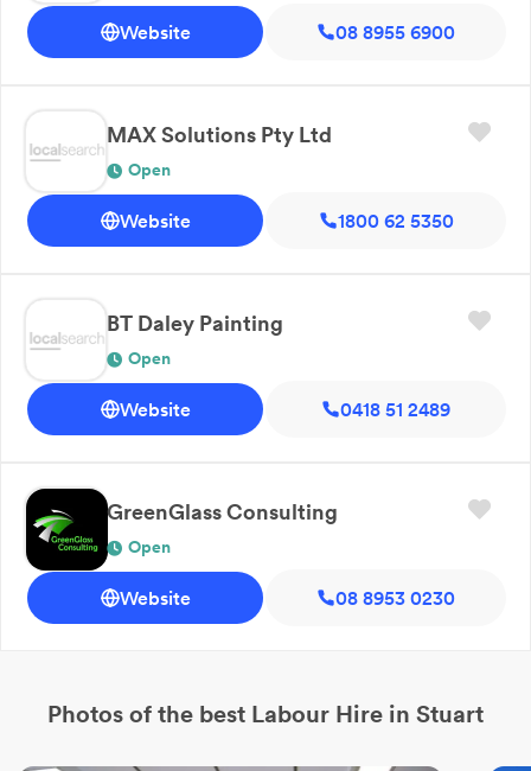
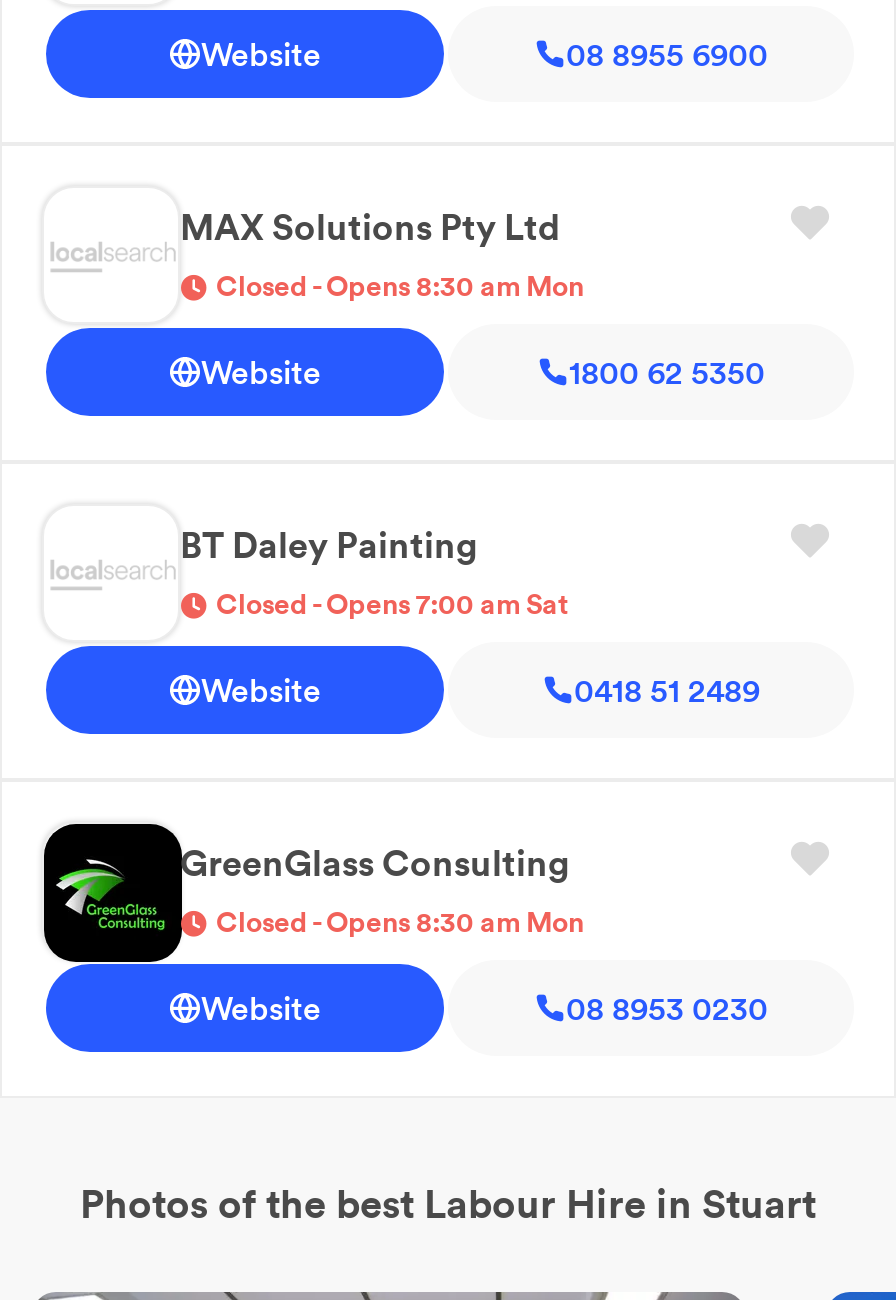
- Open
+ Closed - Opens 8:30 am Mon

- Open
+ Closed - Opens 7:00 am Sat

- Open
+ Closed - Opens 8:30 am Mon
